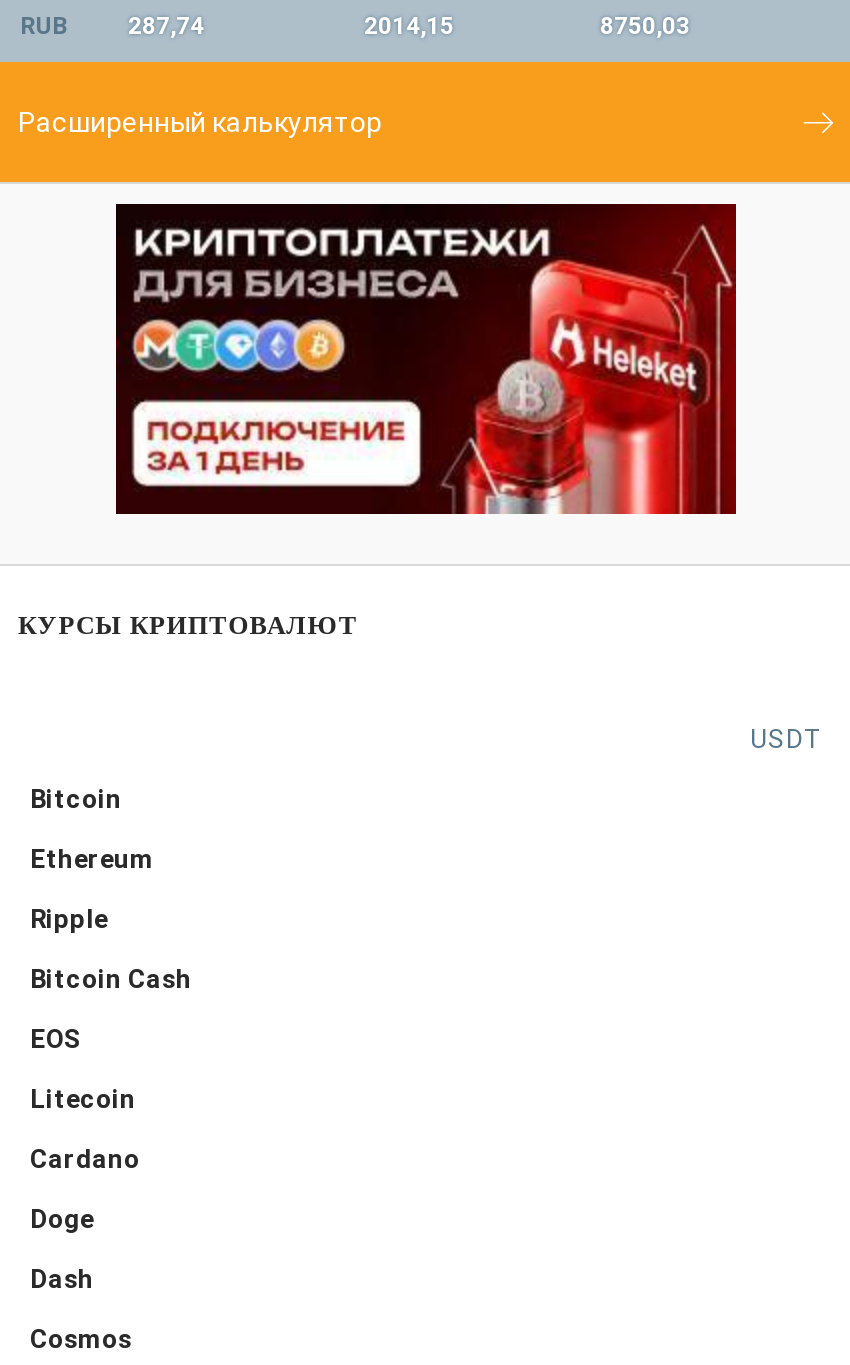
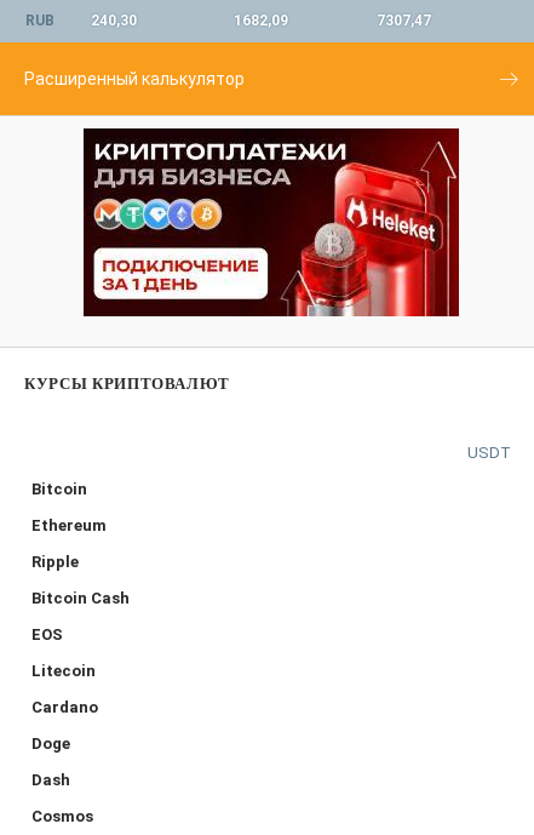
- 287,74
+ 240,30

- 2014,15
+ 1682,09

- 8750,03
+ 7307,47
